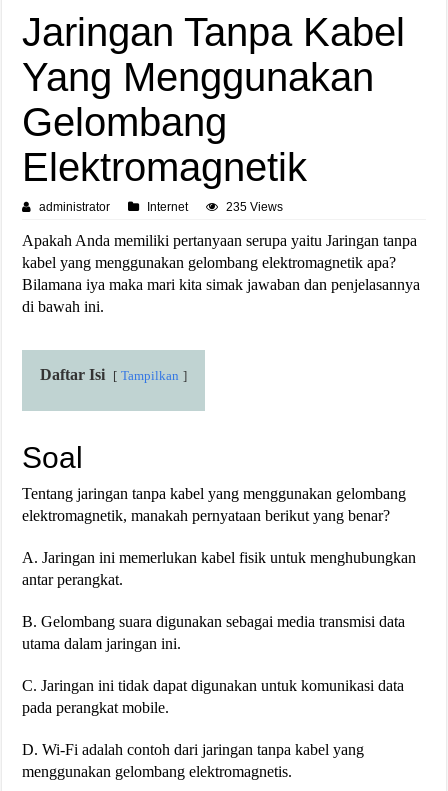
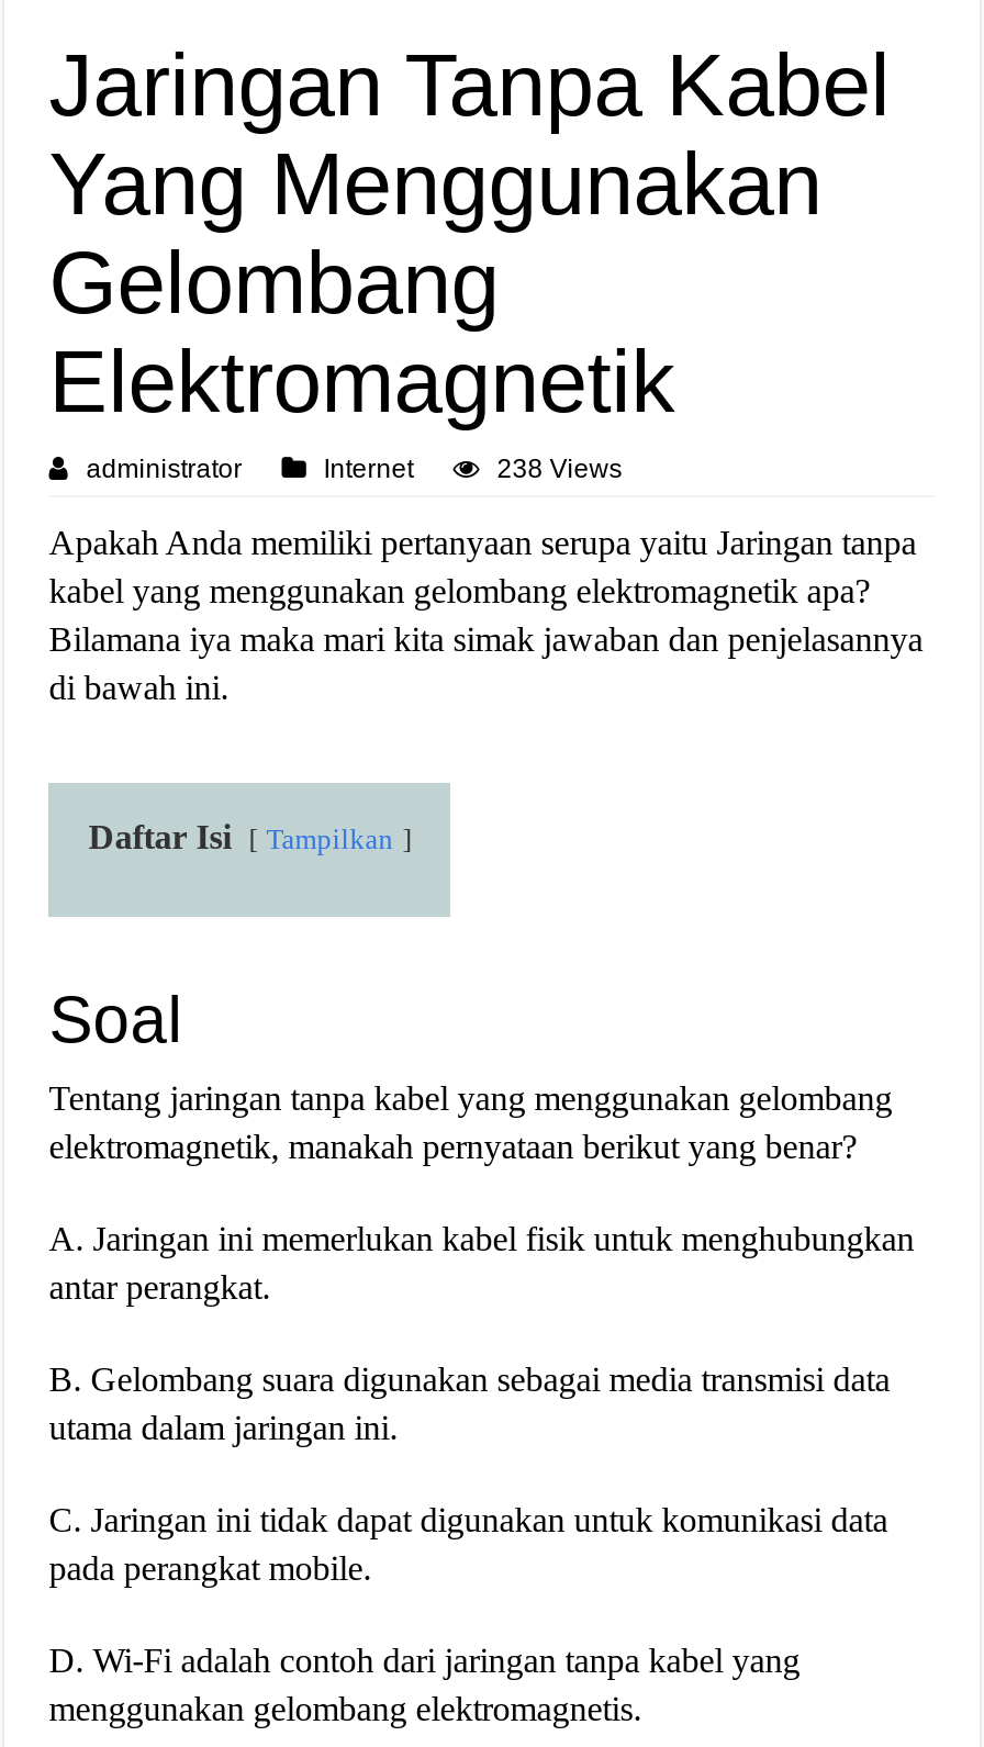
- 235 Views
+ 238 Views
